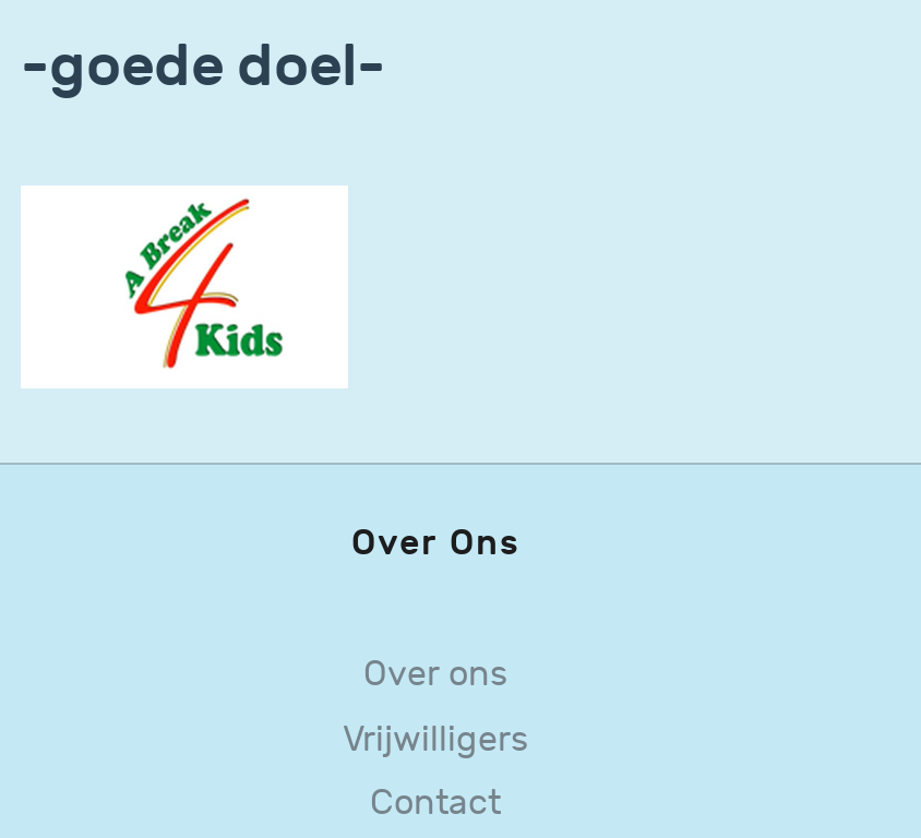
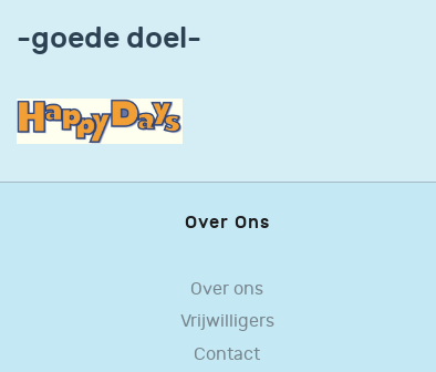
- [image]
+ [image]
